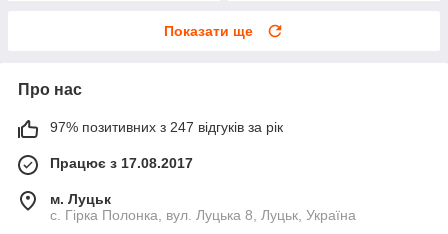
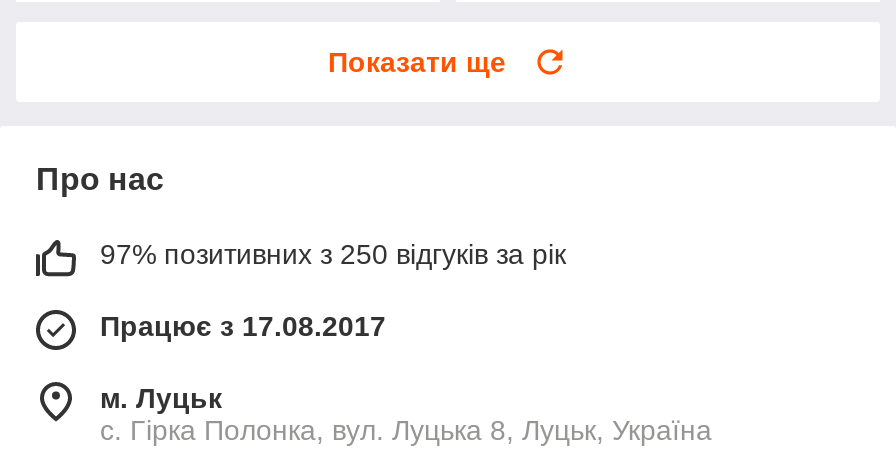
- 97% позитивних з 247 відгуків за рік
+ 97% позитивних з 250 відгуків за рік
